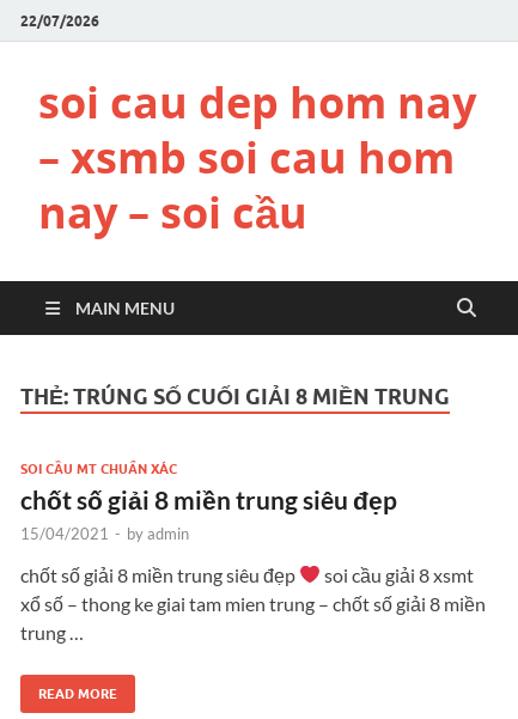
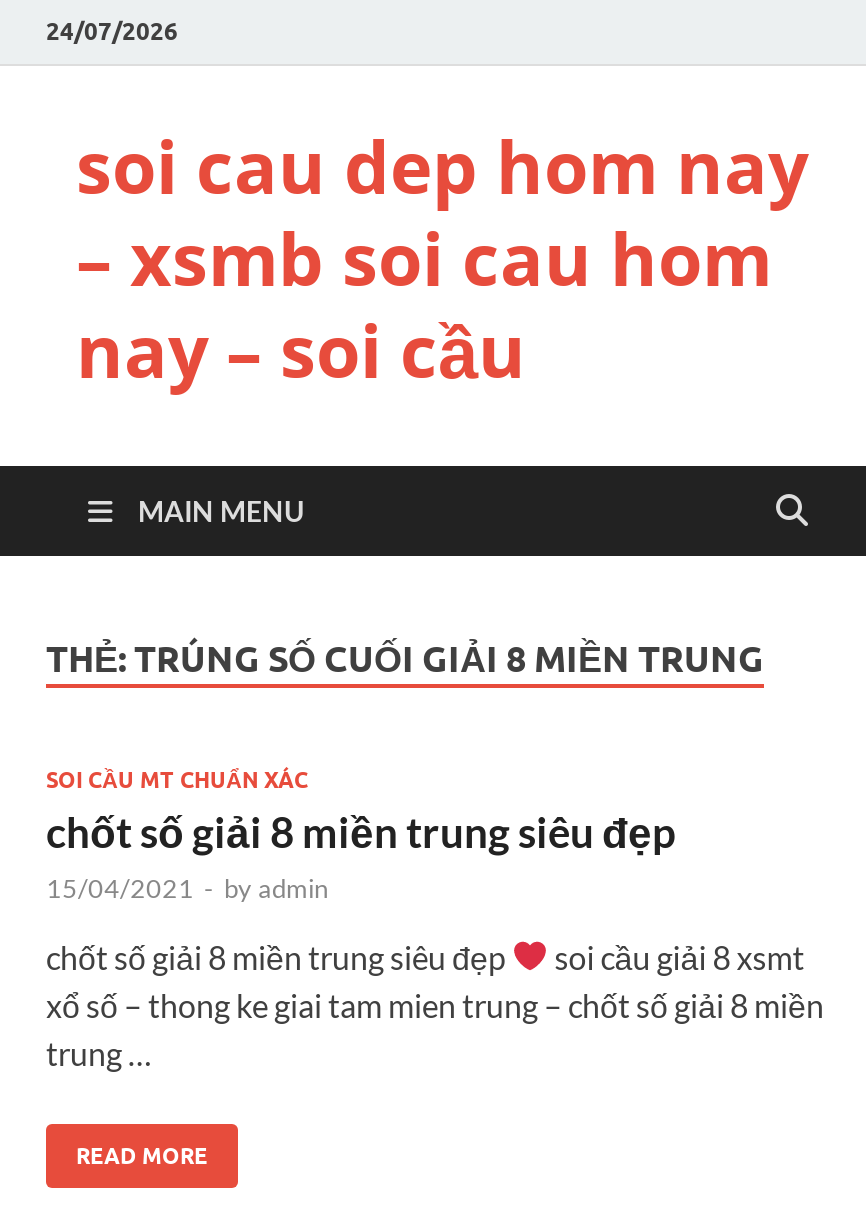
- 22/07/2026
+ 24/07/2026
